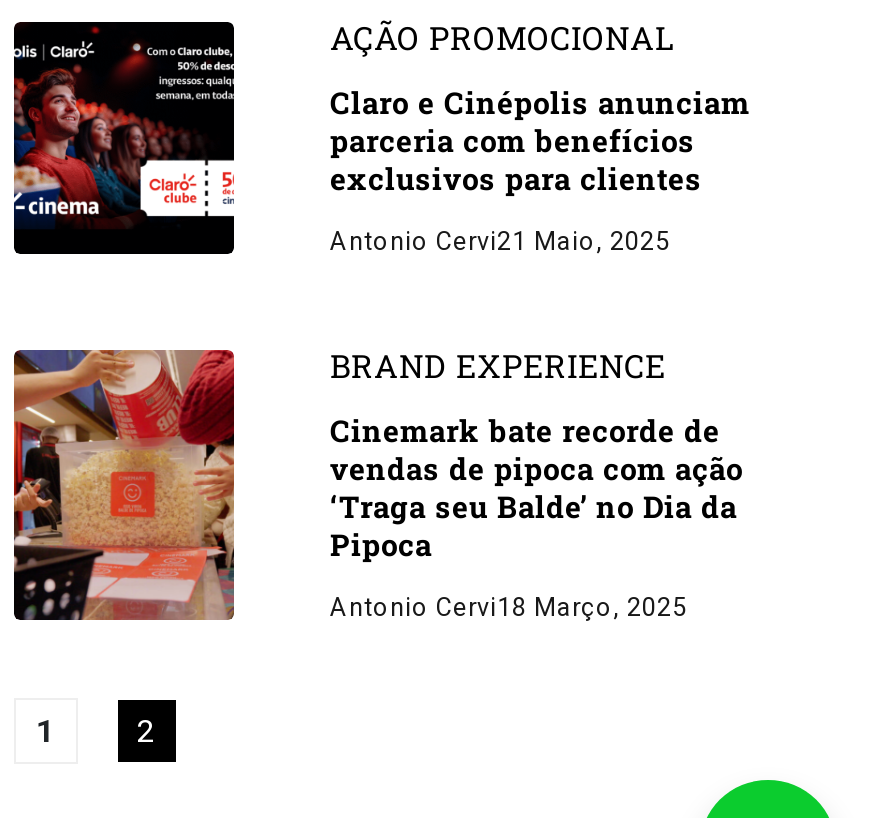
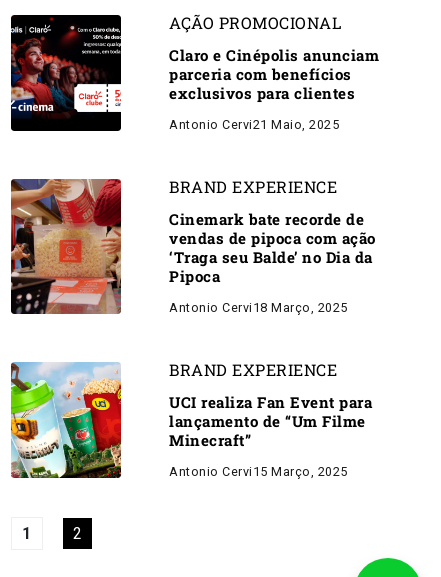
+ [image]

+ BRAND EXPERIENCE
+ UCI realiza Fan Event para
+ lançamento de “Um Filme
+ Minecraft”
+ Antonio Cervi 15 Março, 2025
